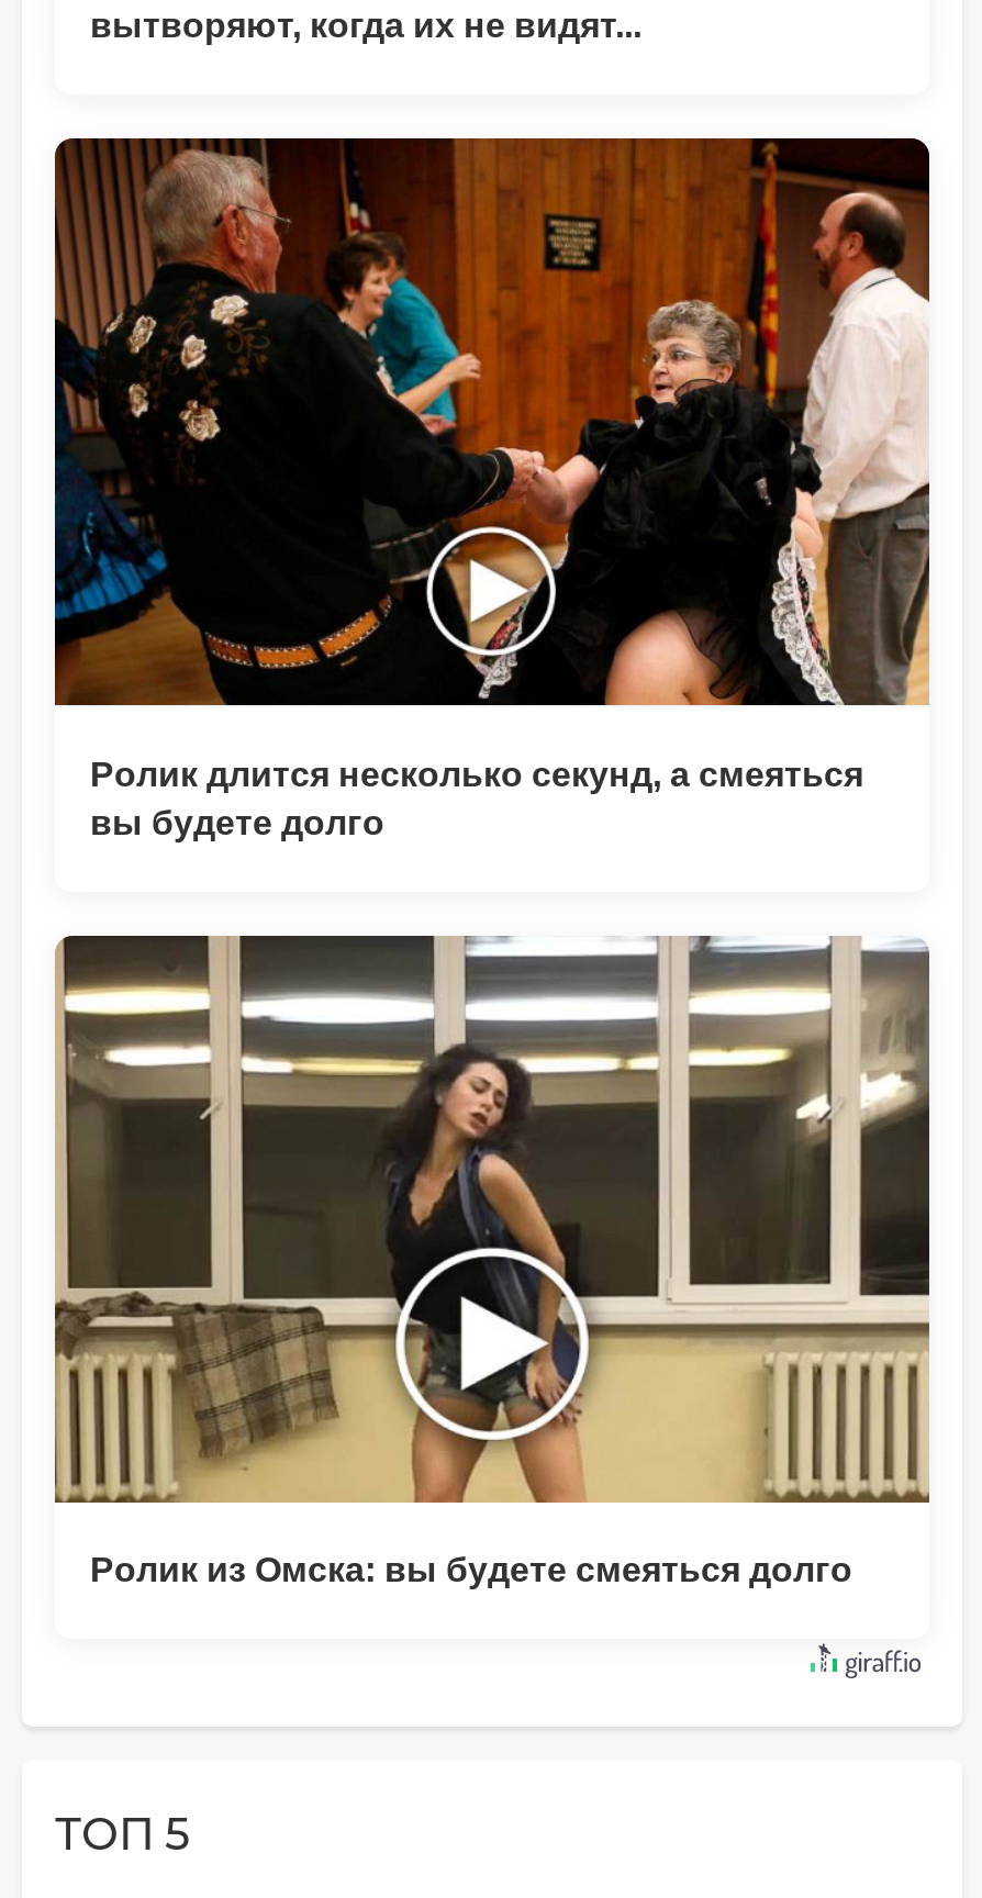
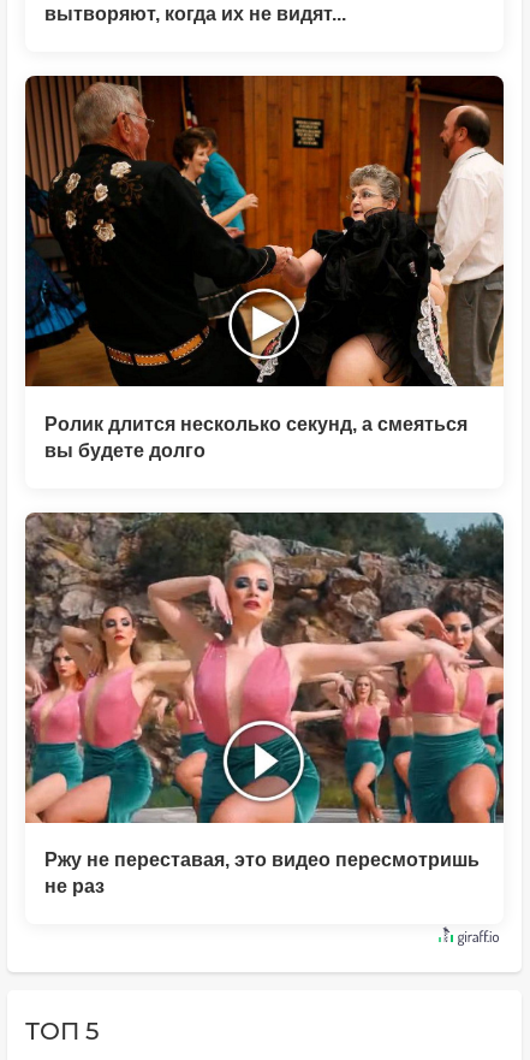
- [image]
- Ролик из Омска: вы будете смеяться долго
+ [image]
+ Ржу не переставая, это видео пересмотришь
+ не раз
